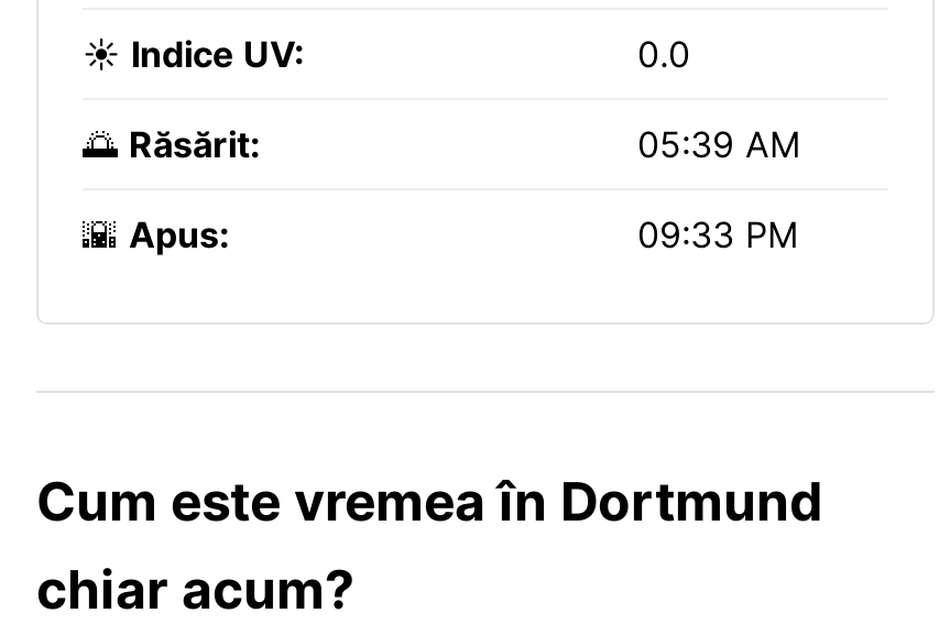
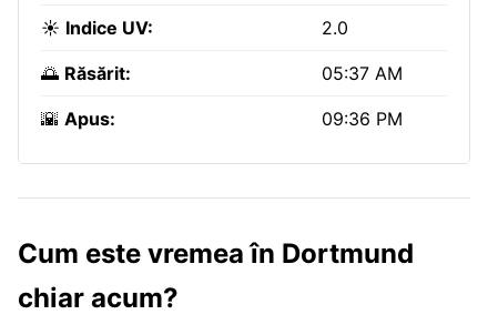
- 0.0
+ 2.0

- 05:39 AM
+ 05:37 AM

- 09:33 PM
+ 09:36 PM
